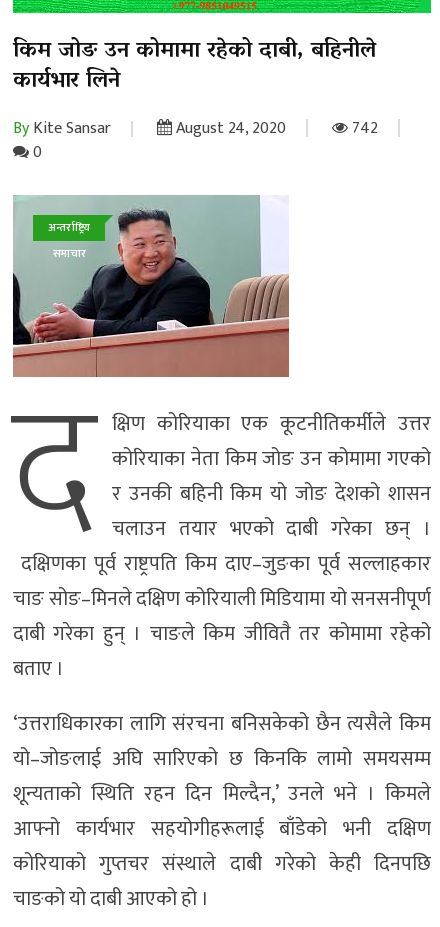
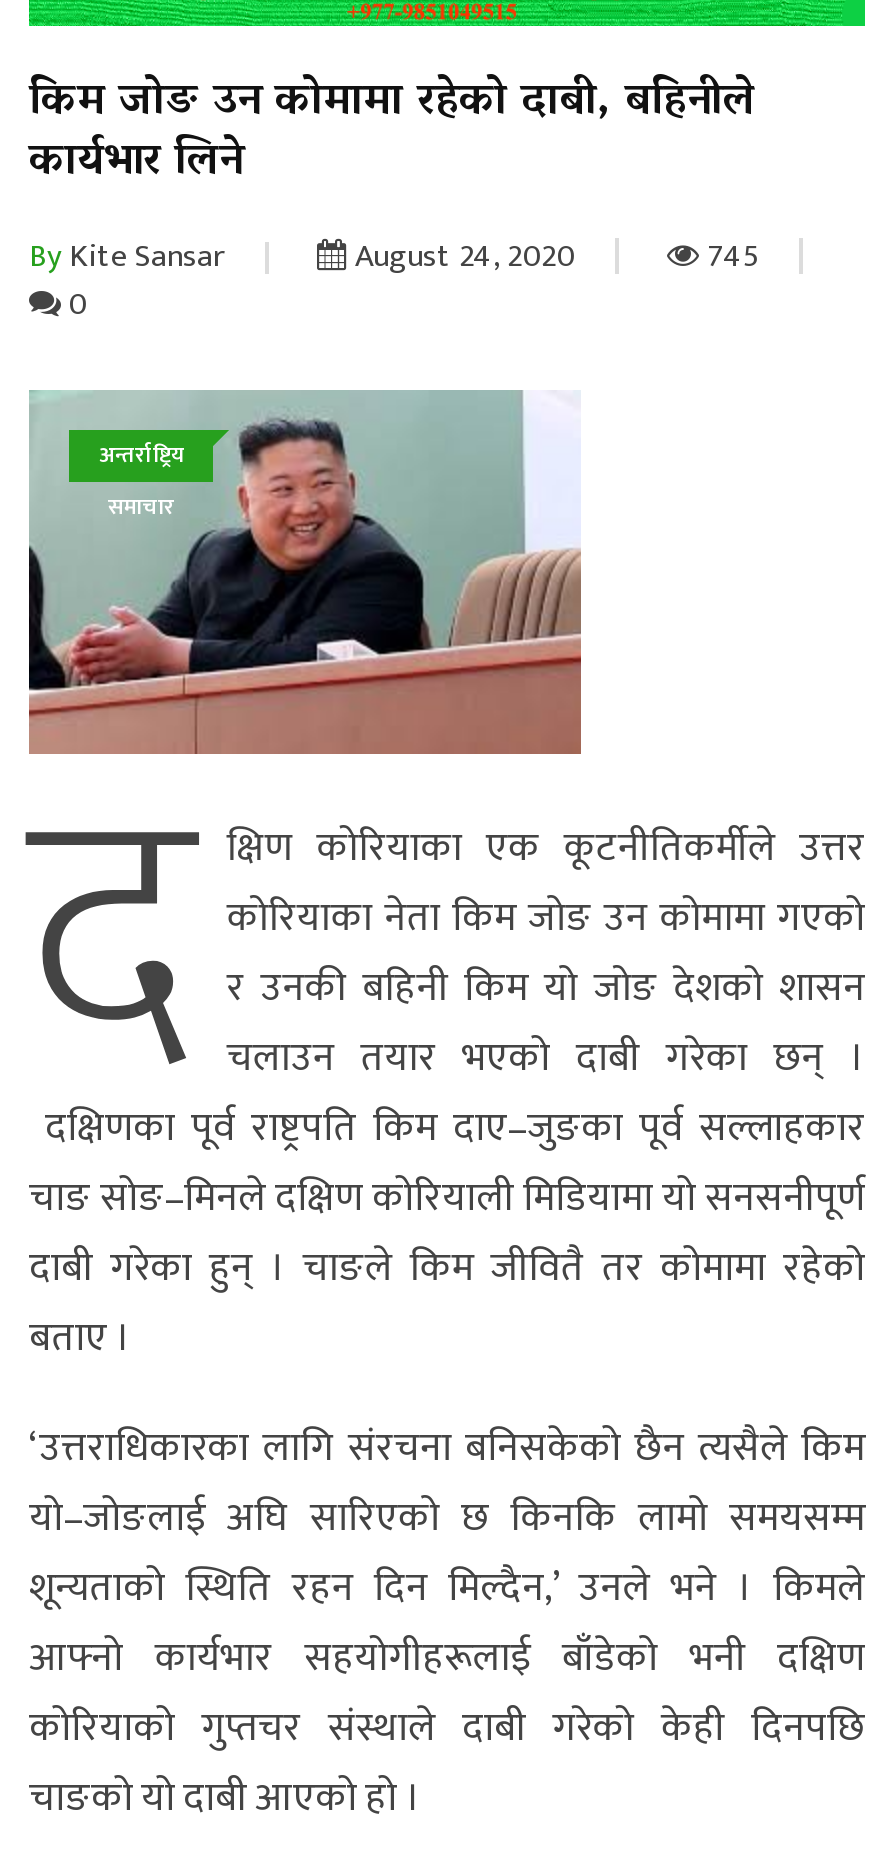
- 742
+ 745
